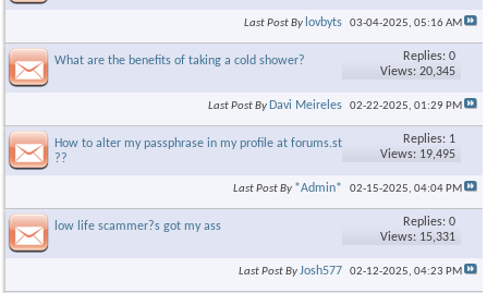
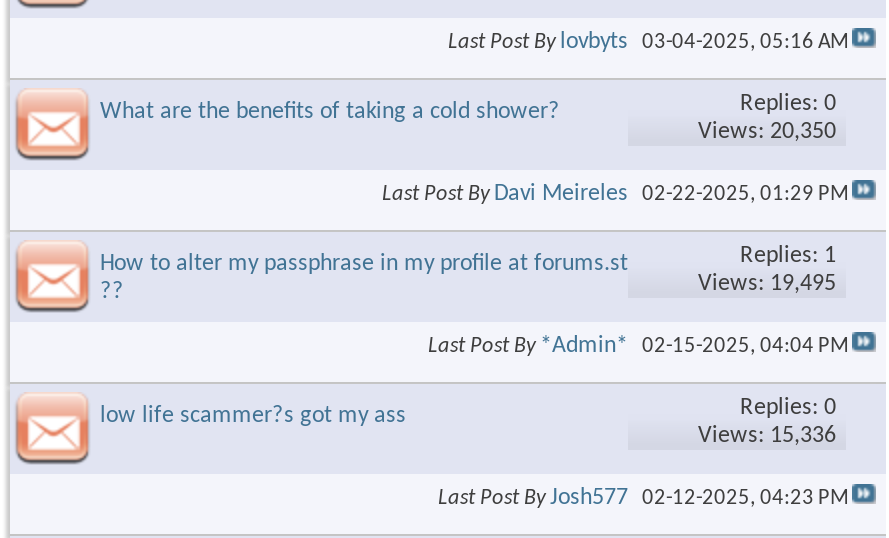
- Views: 20,345
+ Views: 20,350

- Views: 15,331
+ Views: 15,336
